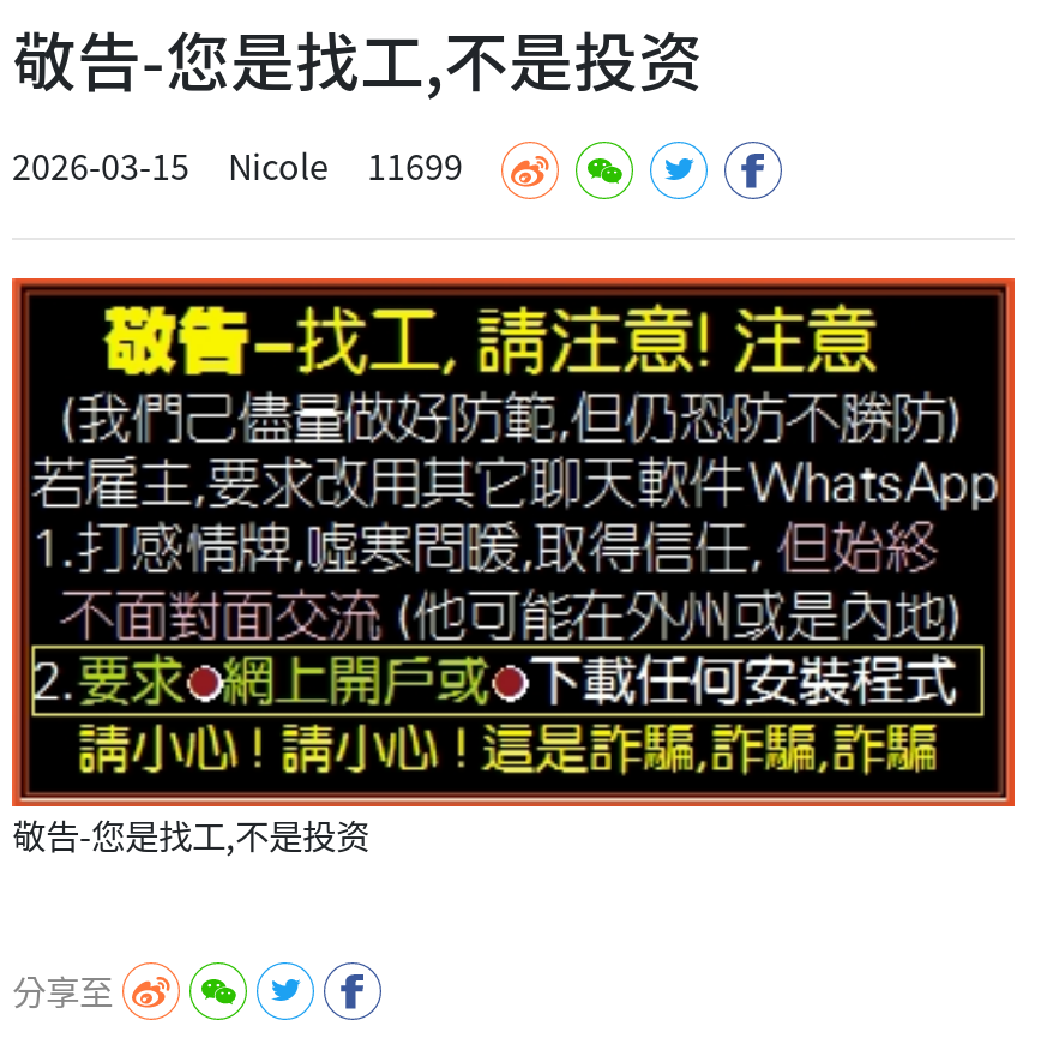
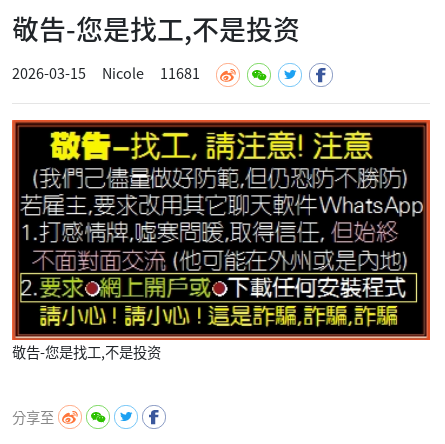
- 2026-03-15 Nicole 11699
+ 2026-03-15 Nicole 11681
